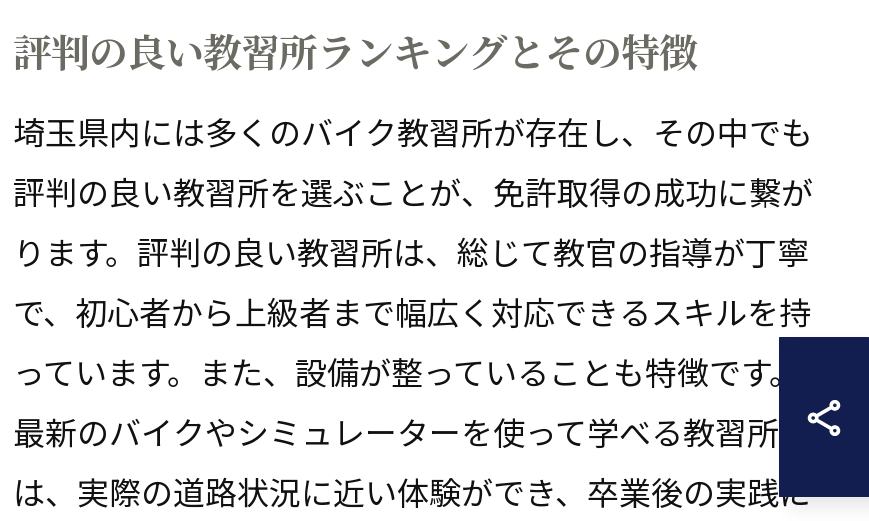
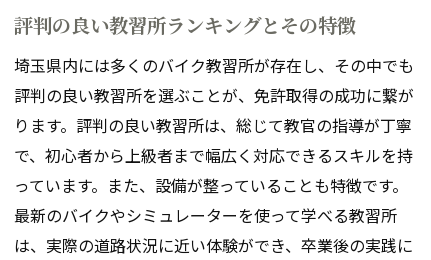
- [image]
